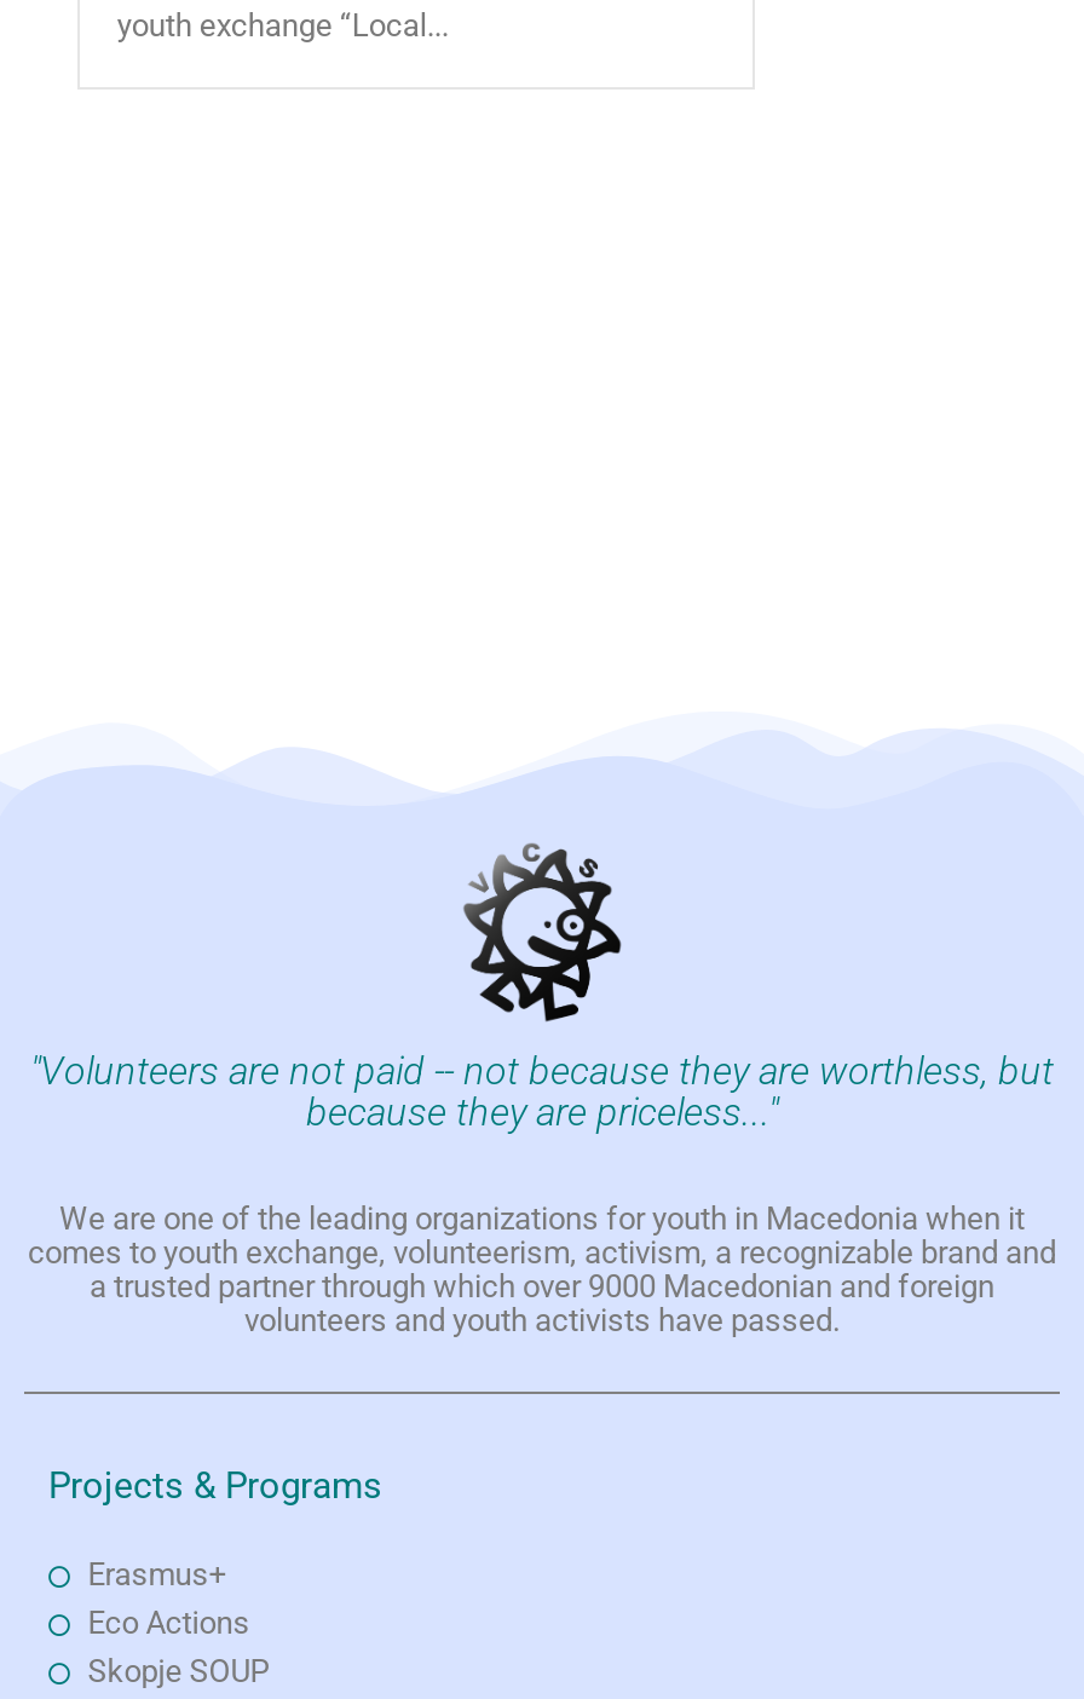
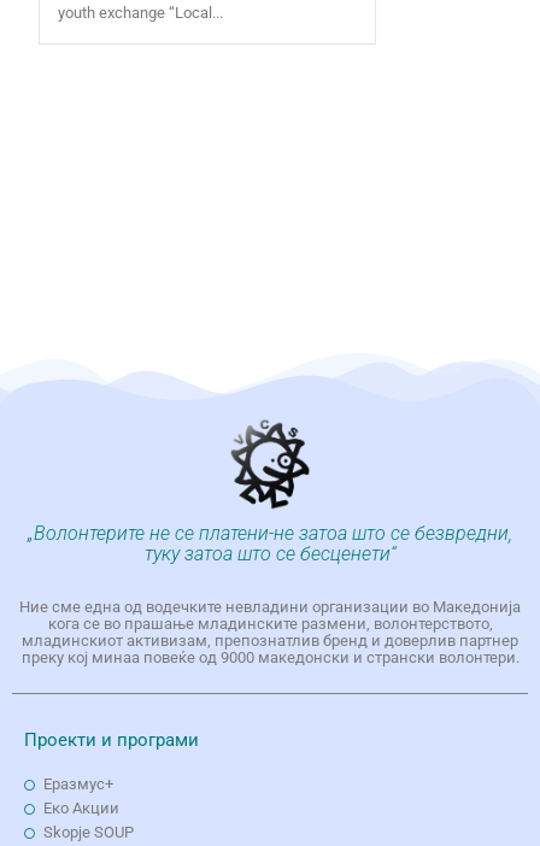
- "Volunteers are not paid -- not because they are worthless, but
- because they are priceless..."
+ „Волонтерите не се платени-не затоа што се безвредни,
+ туку затоа што се бесценети“

- We are one of the leading organizations for youth in Macedonia when it
- comes to youth exchange, volunteerism, activism, a recognizable brand and
- a trusted partner through which over 9000 Macedonian and foreign
- volunteers and youth activists have passed.
+ Ние сме една од водечките невладини организации во Македонија
+ кога се во прашање младинските размени, волонтерството,
+ младинскиот активизам, препознатлив бренд и доверлив партнер
+ преку кој минаа повеќе од 9000 македонски и странски волонтери.

- Projects & Programs
+ Проекти и програми

- Erasmus+
- Eco Actions
+ Еразмус+
+ Еко Aкции
